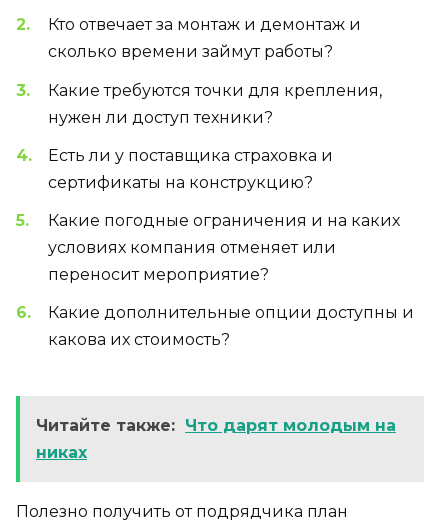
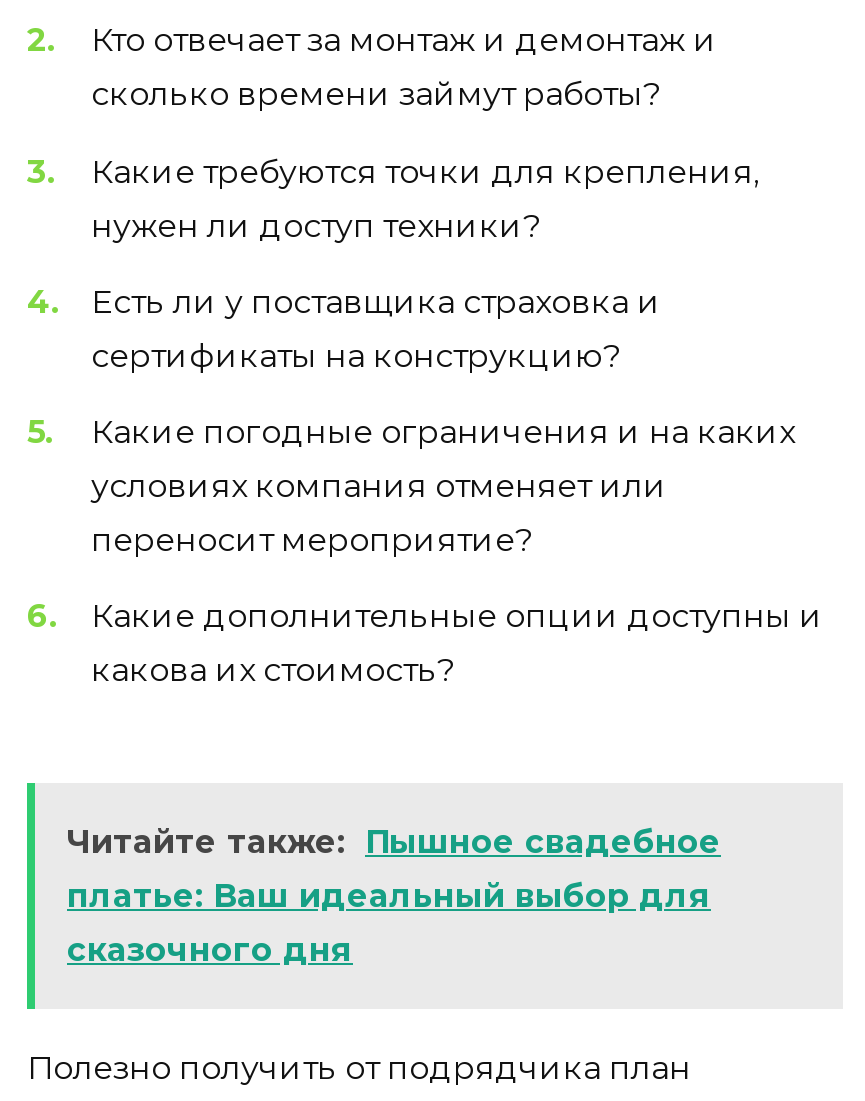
- Читайте также: Что дарят молодым на
- никах
+ Читайте также: Пышное свадебное
+ платье: Ваш идеальный выбор для
+ сказочного дня
